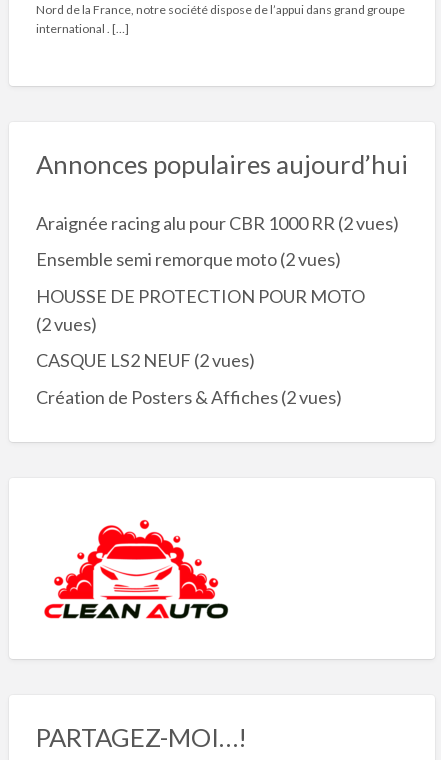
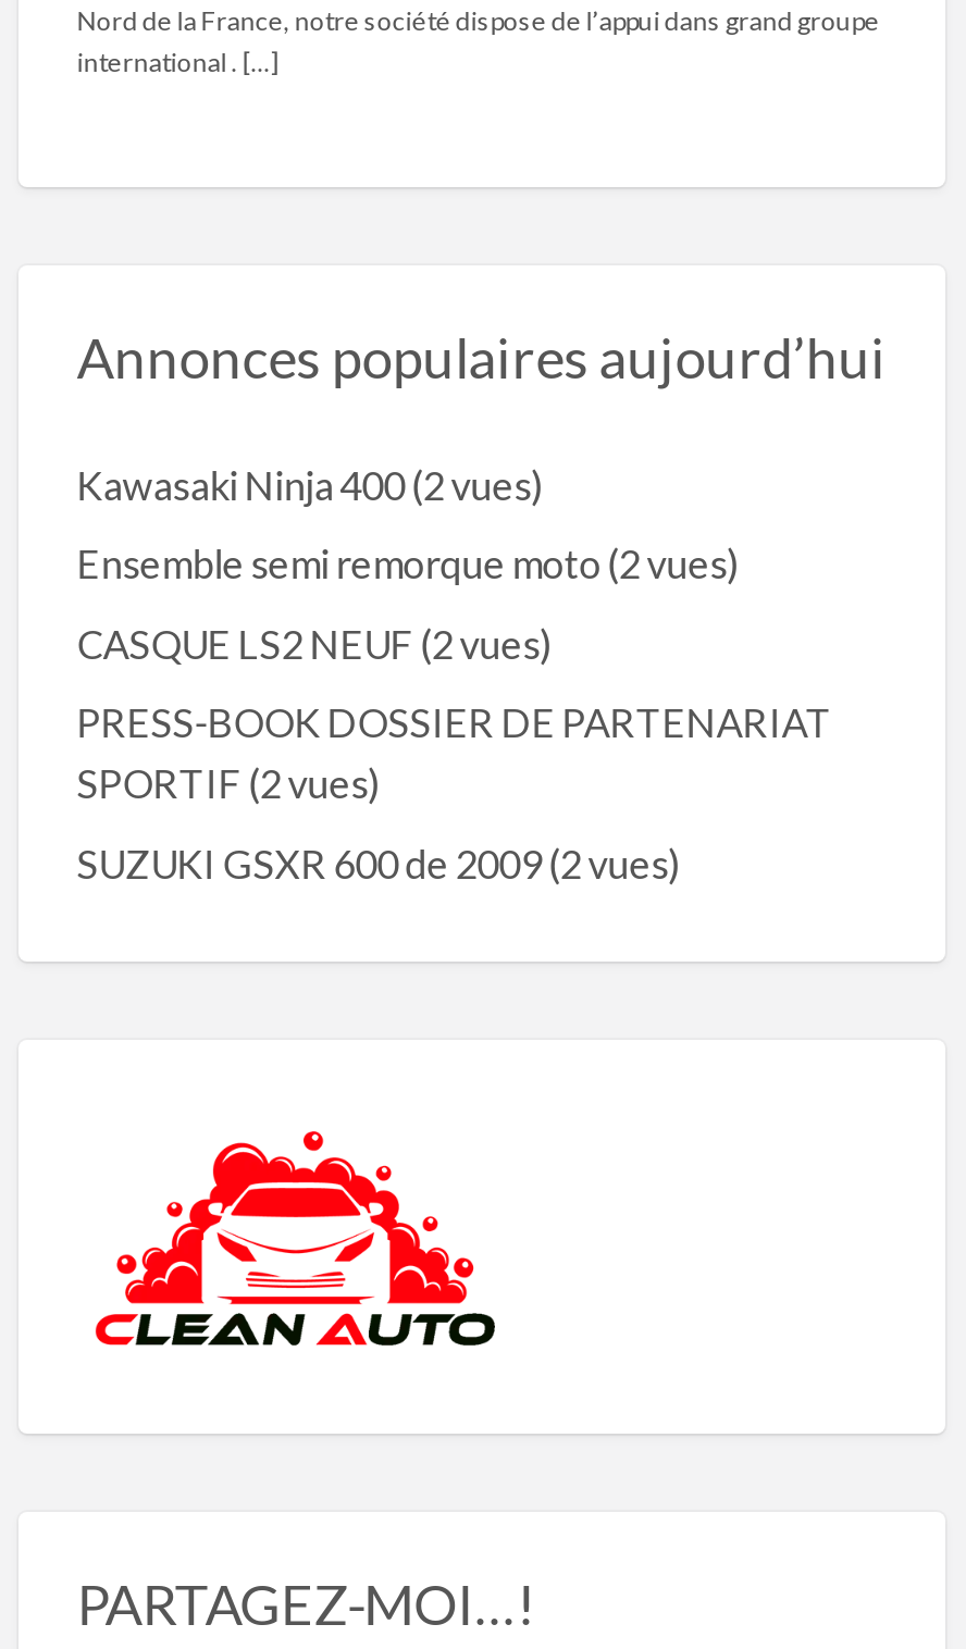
- Araignée racing alu pour CBR 1000 RR(2 vues)
+ Kawasaki Ninja 400(2 vues)

- HOUSSE DE PROTECTION POUR MOTO
- (2 vues)

moved up: CASQUE LS2 NEUF (2 vues)

- Création de Posters & Affiches (2 vues)
+ PRESS-BOOK DOSSIER DE PARTENARIAT
+ SPORTIF (2 vues)
+ SUZUKI GSXR 600 de 2009(2 vues)
